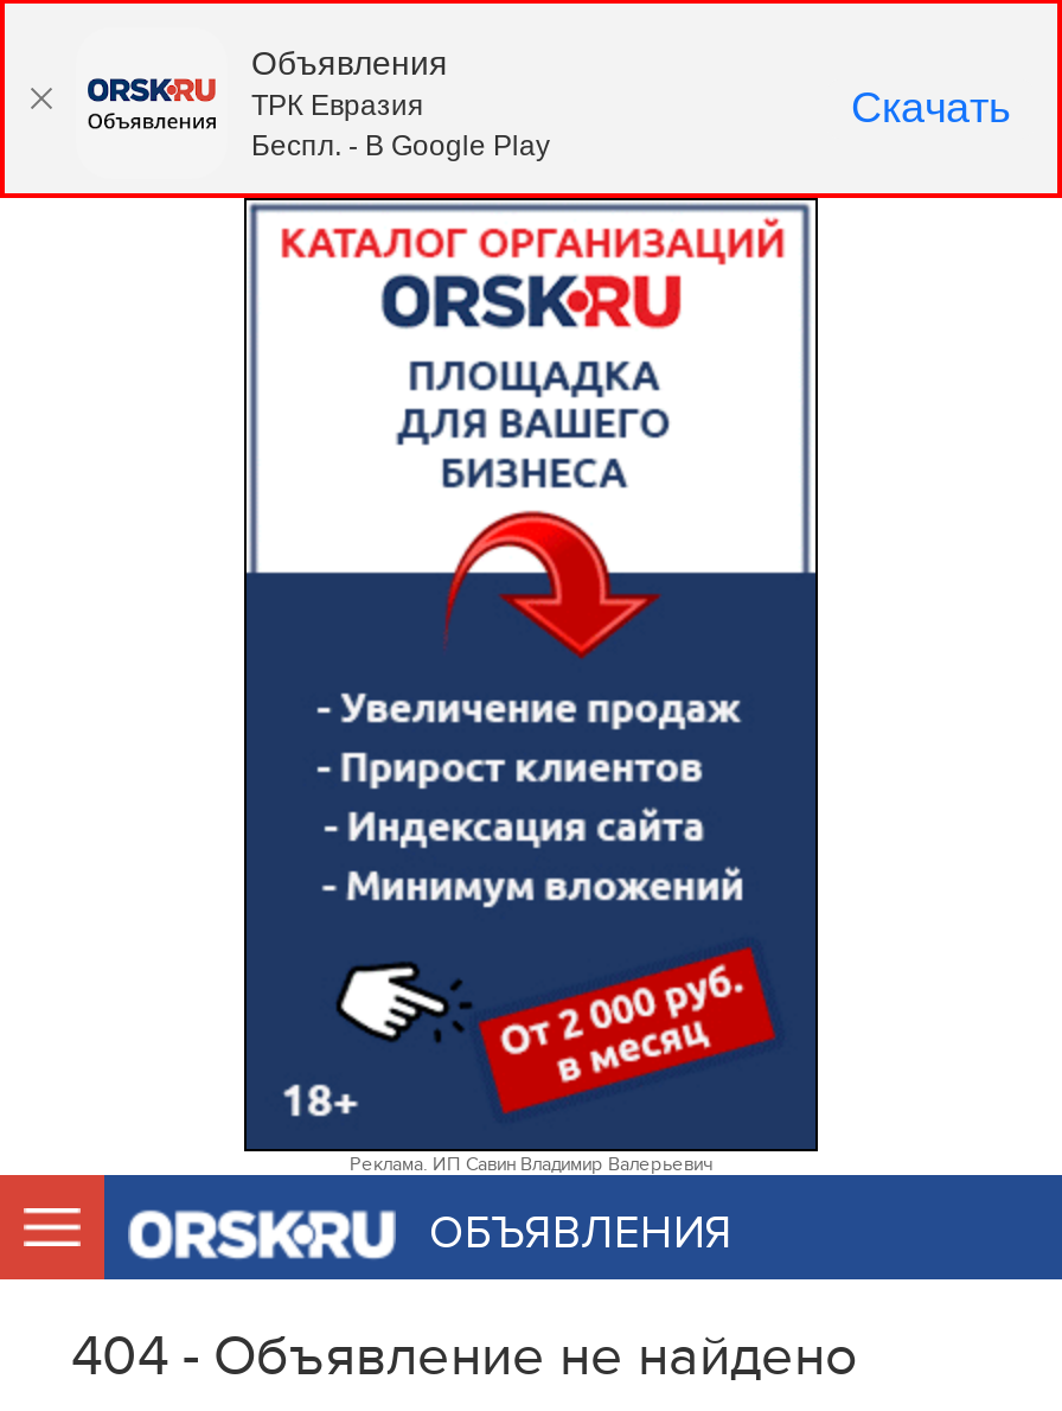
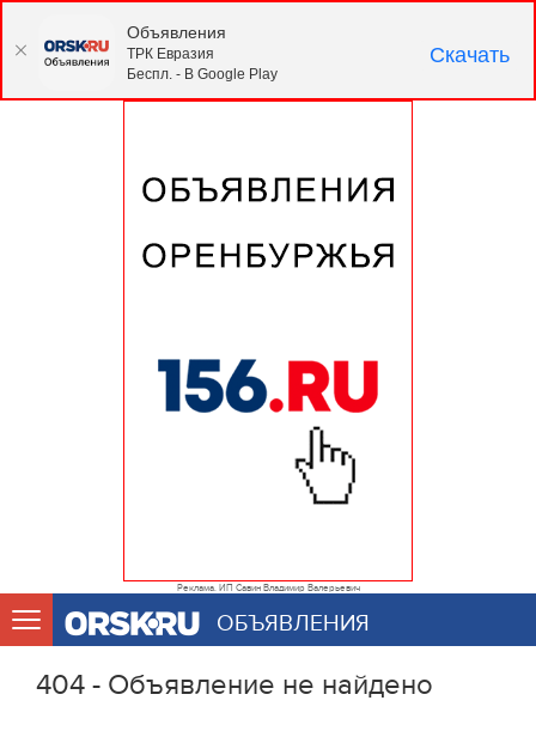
- [image]
+ [image]
